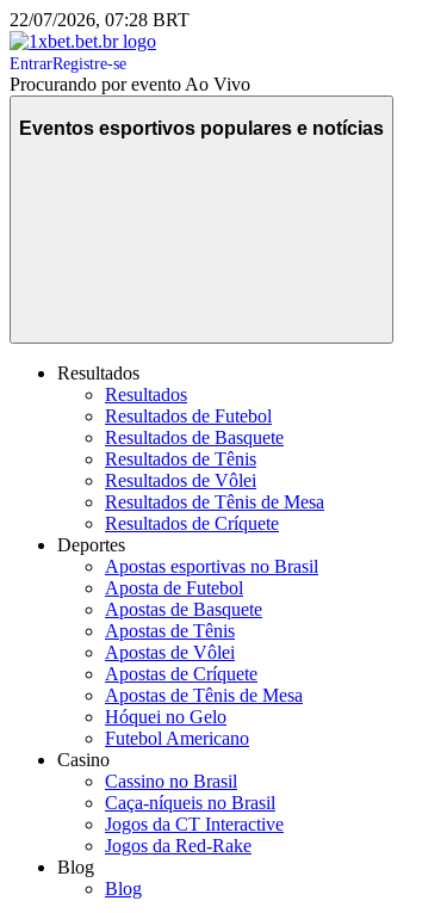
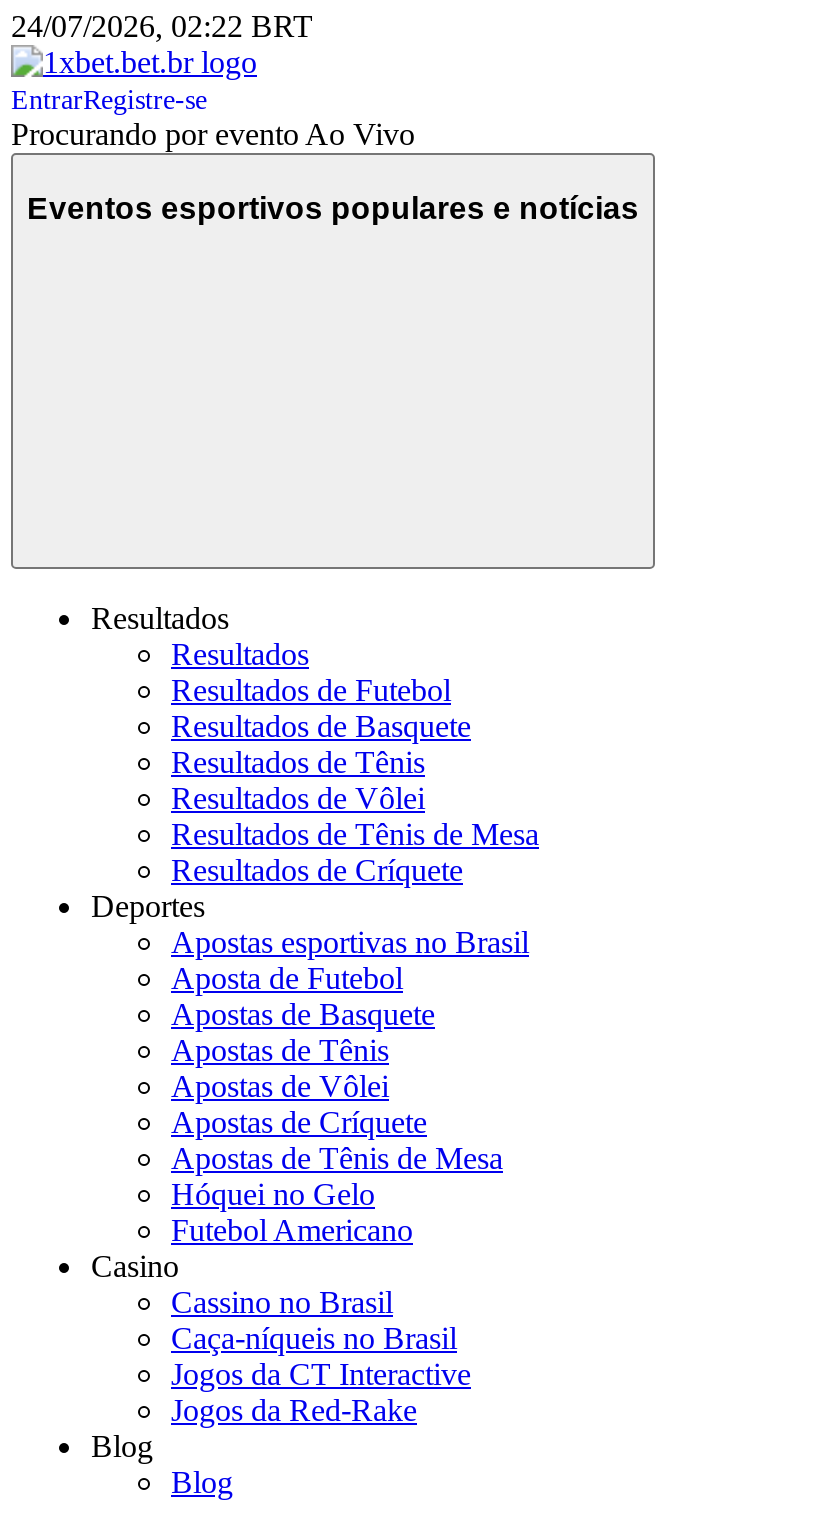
- 22/07/2026, 07:28 BRT
+ 24/07/2026, 02:22 BRT
